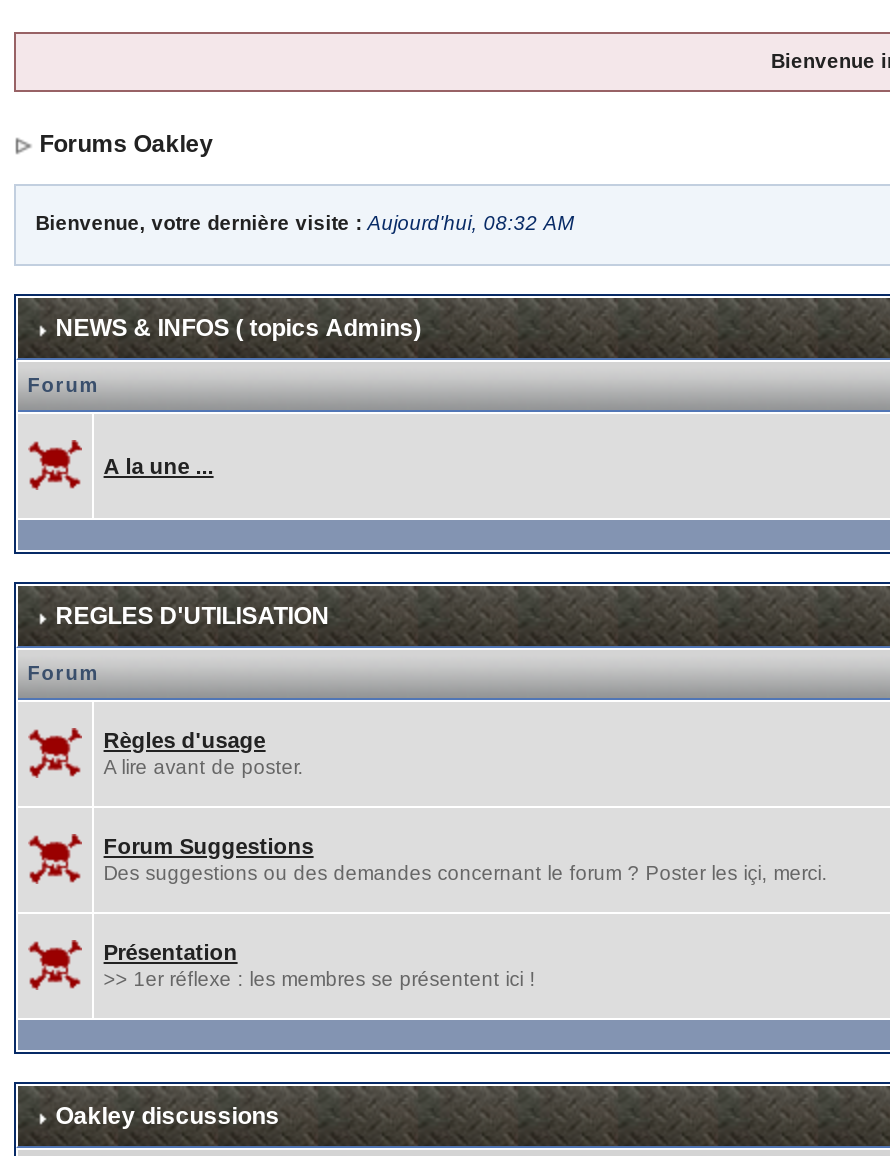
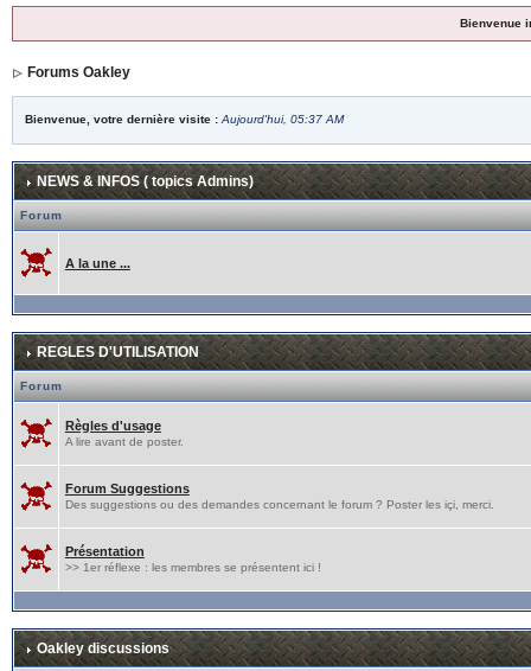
- Bienvenue, votre dernière visite : Aujourd'hui, 08:32 AM
+ Bienvenue, votre dernière visite : Aujourd'hui, 05:37 AM
